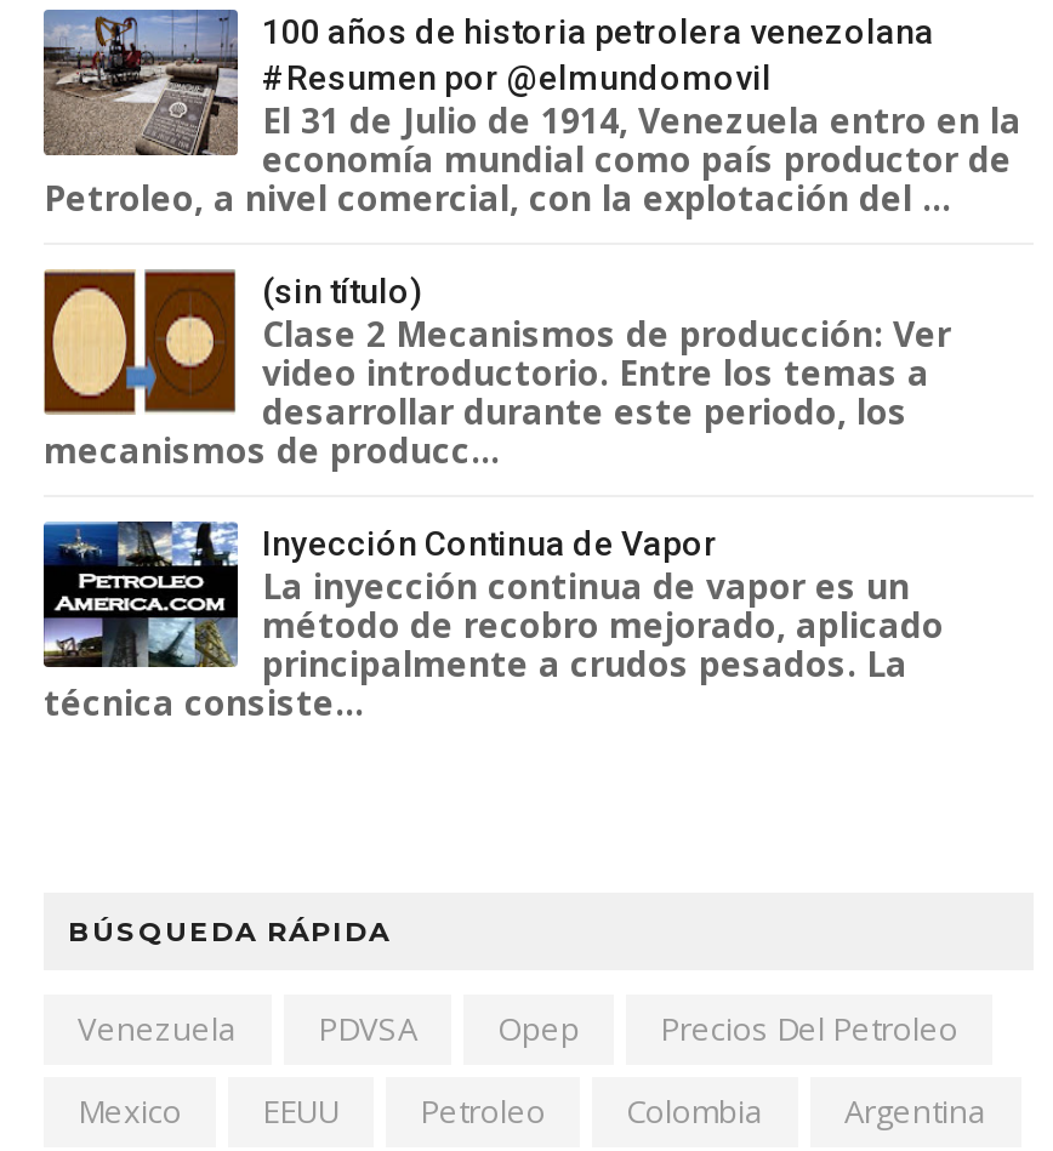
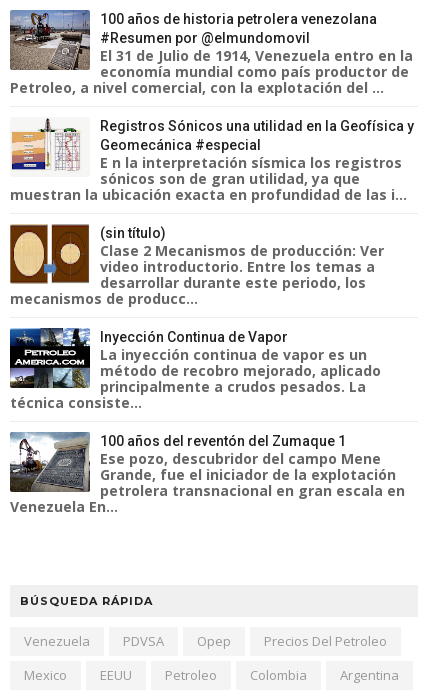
+ [image]
+ Registros Sónicos una utilidad en la Geofísica y
+ Geomecánica #especial
+ E n la interpretación sísmica los registros
+ sónicos son de gran utilidad, ya que
+ muestran la ubicación exacta en profundidad de las i...

+ [image]
+ 100 años del reventón del Zumaque 1
+ Ese pozo, descubridor del campo Mene
+ Grande, fue el iniciador de la explotación
+ petrolera transnacional en gran escala en
+ Venezuela En...
